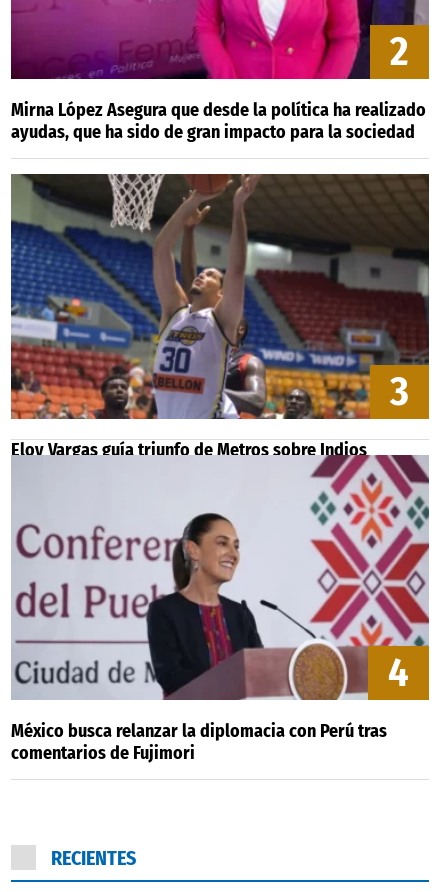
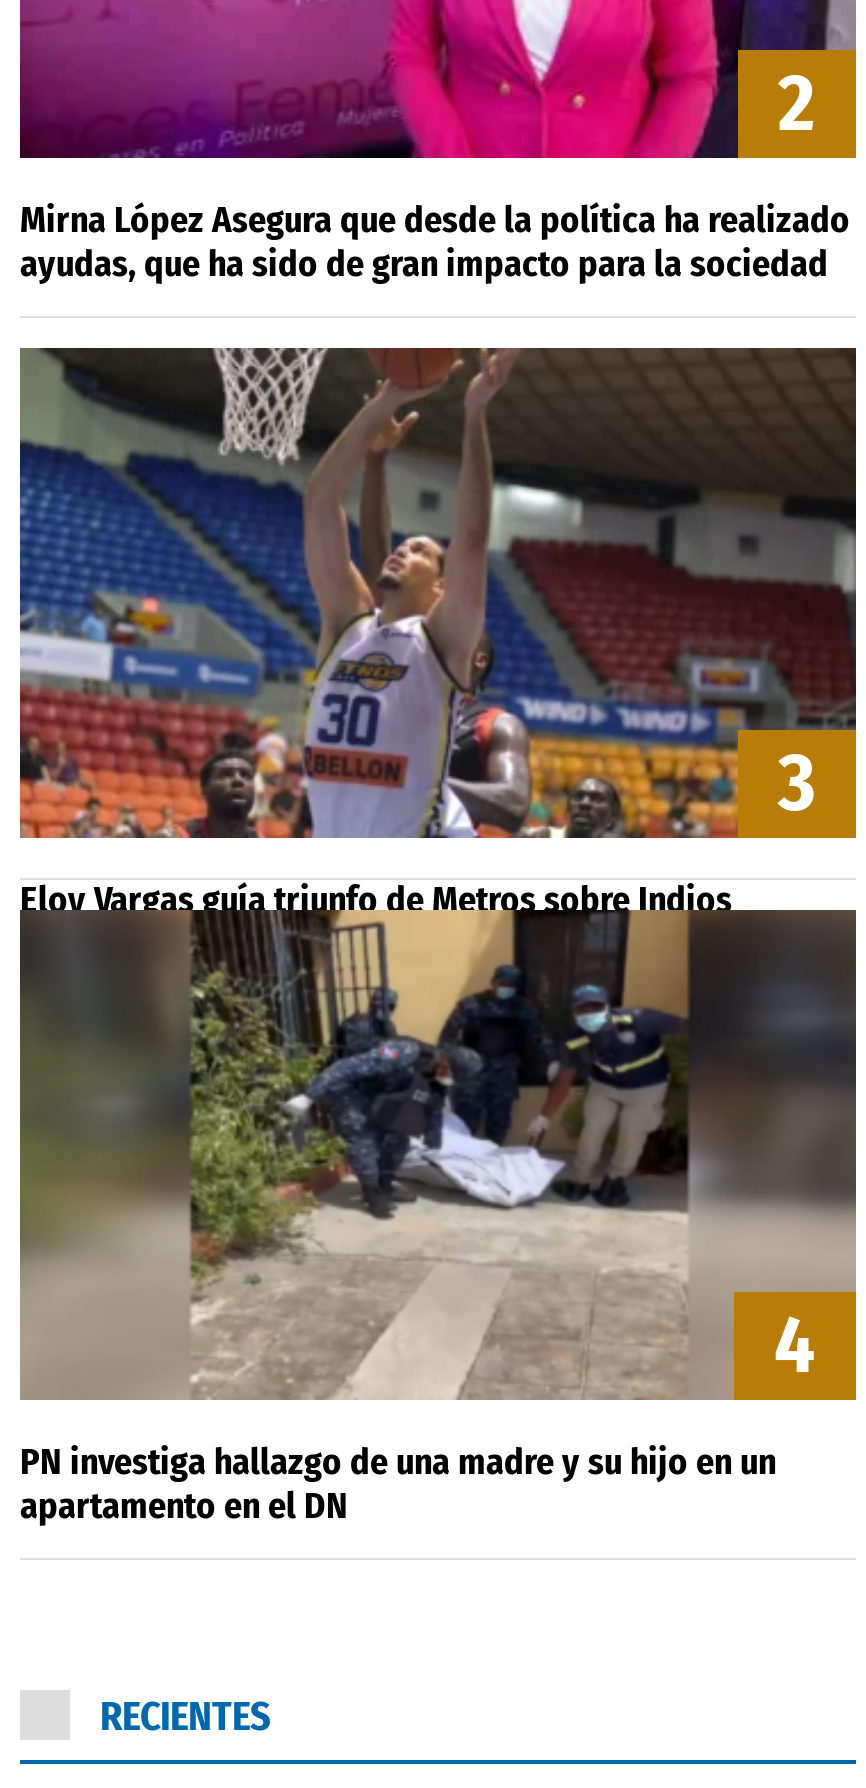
- [image]
- México busca relanzar la diplomacia con Perú tras
- comentarios de Fujimori
+ [image]
+ PN investiga hallazgo de una madre y su hijo en un
+ apartamento en el DN
